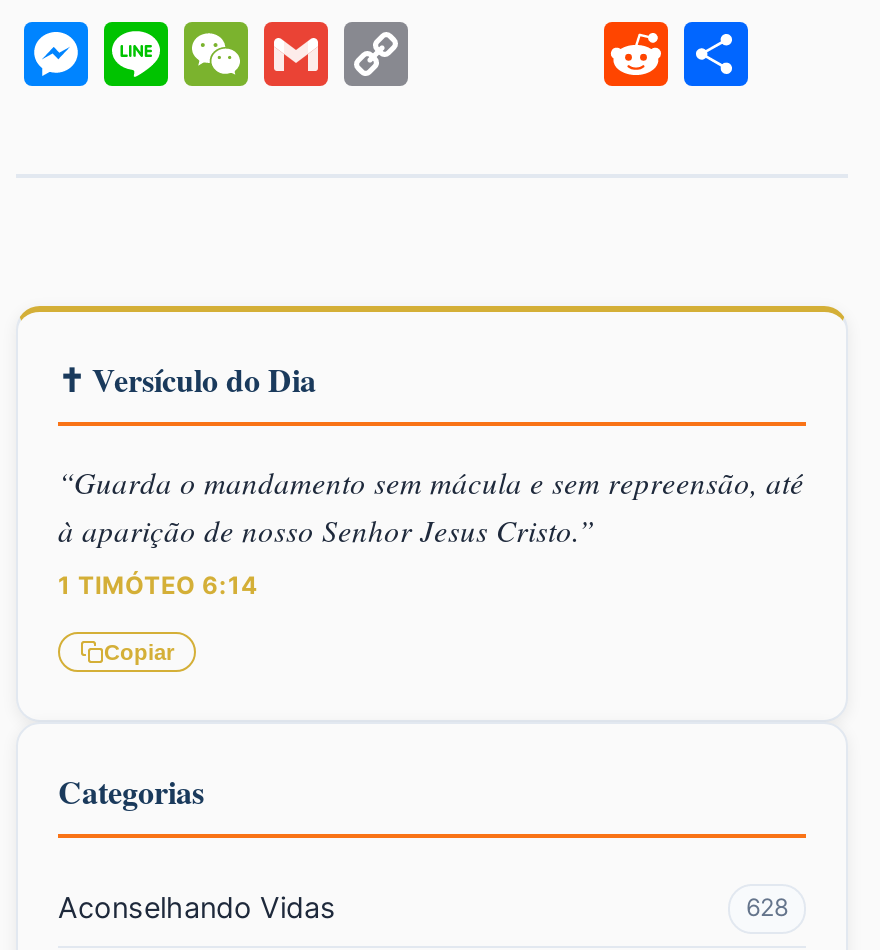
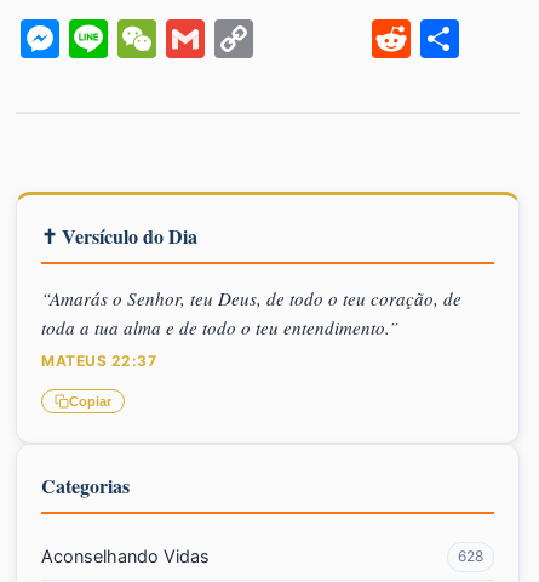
- “Guarda o mandamento sem mácula e sem repreensão, até
- à aparição de nosso Senhor Jesus Cristo.”
+ “Amarás o Senhor, teu Deus, de todo o teu coração, de
+ toda a tua alma e de todo o teu entendimento.”

- 1 TIMÓTEO 6:14
+ MATEUS 22:37
